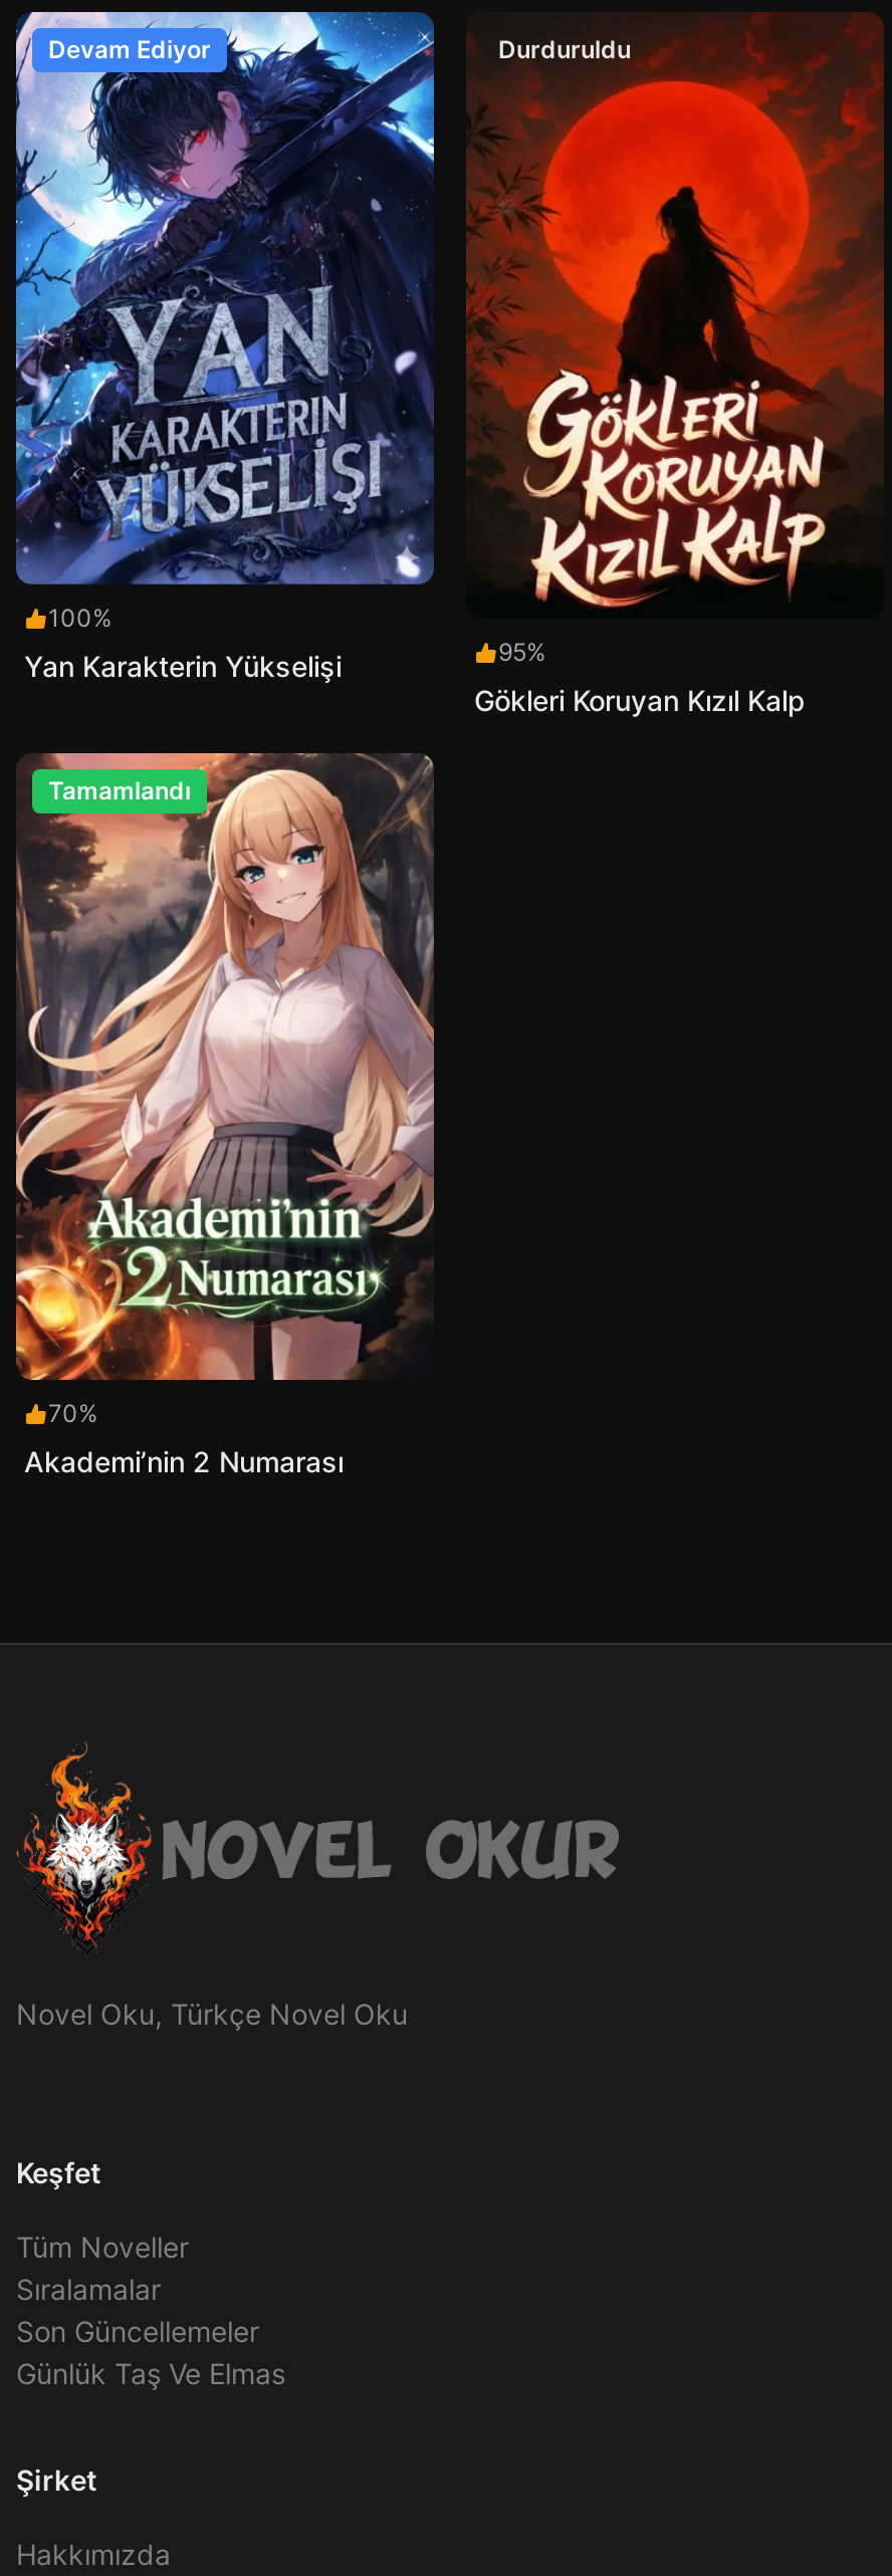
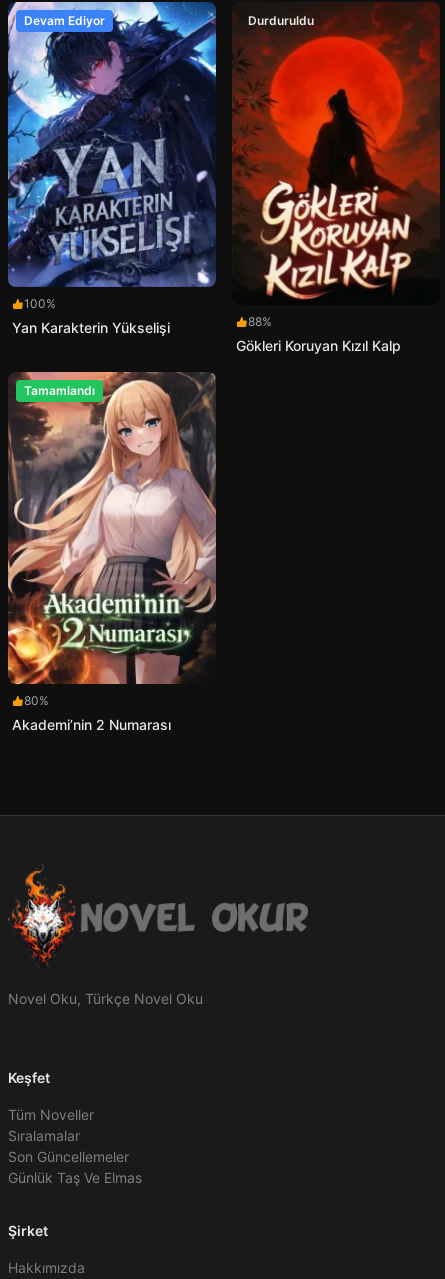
- 95%
+ 88%

- 70%
+ 80%
